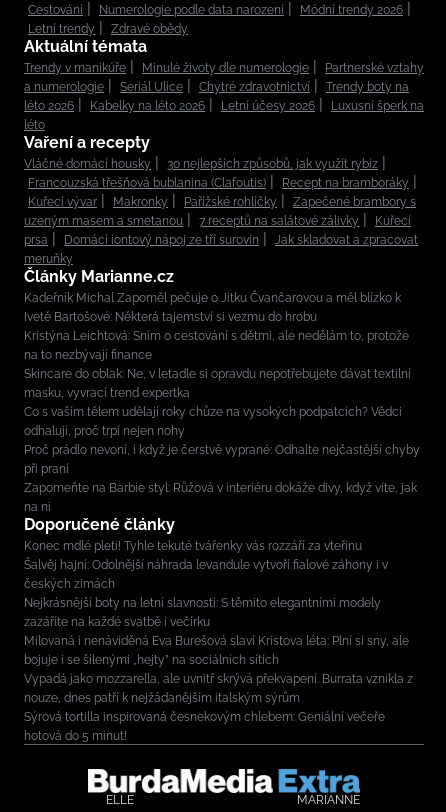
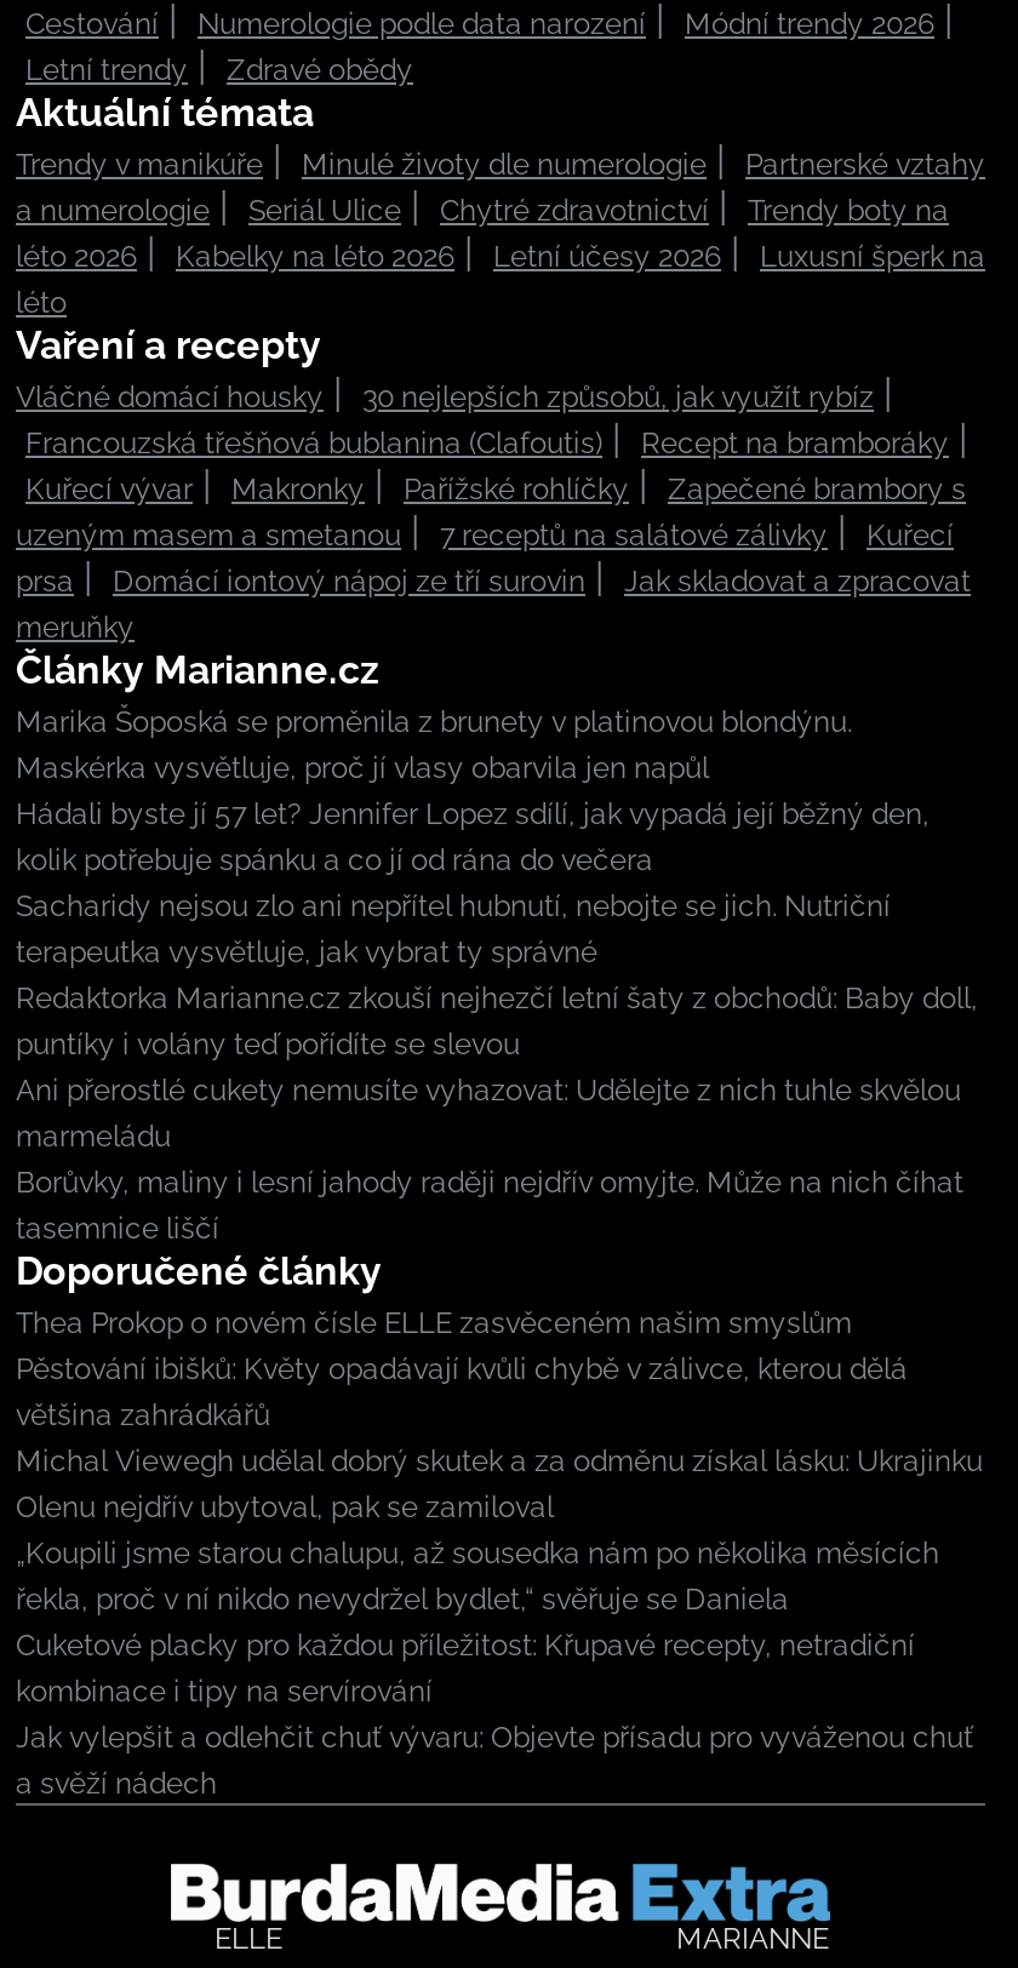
- Kadeřník Michal Zapoměl pečuje o Jitku Čvančarovou a měl blízko k
- Ivetě Bartošové: Některá tajemství si vezmu do hrobu
- Kristýna Leichtová: Sním o cestování s dětmi, ale nedělám to, protože
- na to nezbývají finance
- Skincare do oblak: Ne, v letadle si opravdu nepotřebujete dávat textilní
- masku, vyvrací trend expertka
- Co s vaším tělem udělají roky chůze na vysokých podpatcích? Vědci
- odhalují, proč trpí nejen nohy
- Proč prádlo nevoní, i když je čerstvě vyprané: Odhalte nejčastější chyby
- při praní
- Zapomeňte na Barbie styl: Růžová v interiéru dokáže divy, když víte, jak
- na ni
+ Marika Šoposká se proměnila z brunety v platinovou blondýnu.
+ Maskérka vysvětluje, proč jí vlasy obarvila jen napůl
+ Hádali byste jí 57 let? Jennifer Lopez sdílí, jak vypadá její běžný den,
+ kolik potřebuje spánku a co jí od rána do večera
+ Sacharidy nejsou zlo ani nepřítel hubnutí, nebojte se jich. Nutriční
+ terapeutka vysvětluje, jak vybrat ty správné
+ Redaktorka Marianne.cz zkouší nejhezčí letní šaty z obchodů: Baby doll,
+ puntíky i volány teď pořídíte se slevou
+ Ani přerostlé cukety nemusíte vyhazovat: Udělejte z nich tuhle skvělou
+ marmeládu
+ Borůvky, maliny i lesní jahody raději nejdřív omyjte. Může na nich číhat
+ tasemnice liščí

- Konec mdlé pleti! Tyhle tekuté tvářenky vás rozzáří za vteřinu
- Šalvěj hajní: Odolnější náhrada levandule vytvoří fialové záhony i v
- českých zimách
- Nejkrásnější boty na letní slavnosti: S těmito elegantními modely
- zazáříte na každé svatbě i večírku
- Milovaná i nenáviděná Eva Burešová slaví Kristova léta: Plní si sny, ale
- bojuje i se šílenými „hejty” na sociálních sítích
- Vypadá jako mozzarella, ale uvnitř skrývá překvapení. Burrata vznikla z
- nouze, dnes patří k nejžádanějším italským sýrům
- Sýrová tortilla inspirovaná česnekovým chlebem: Geniální večeře
- hotová do 5 minut!
+ Thea Prokop o novém čísle ELLE zasvěceném našim smyslům
+ Pěstování ibišků: Květy opadávají kvůli chybě v zálivce, kterou dělá
+ většina zahrádkářů
+ Michal Viewegh udělal dobrý skutek a za odměnu získal lásku: Ukrajinku
+ Olenu nejdřív ubytoval, pak se zamiloval
+ „Koupili jsme starou chalupu, až sousedka nám po několika měsících
+ řekla, proč v ní nikdo nevydržel bydlet,“ svěřuje se Daniela
+ Cuketové placky pro každou příležitost: Křupavé recepty, netradiční
+ kombinace i tipy na servírování
+ Jak vylepšit a odlehčit chuť vývaru: Objevte přísadu pro vyváženou chuť
+ a svěží nádech
